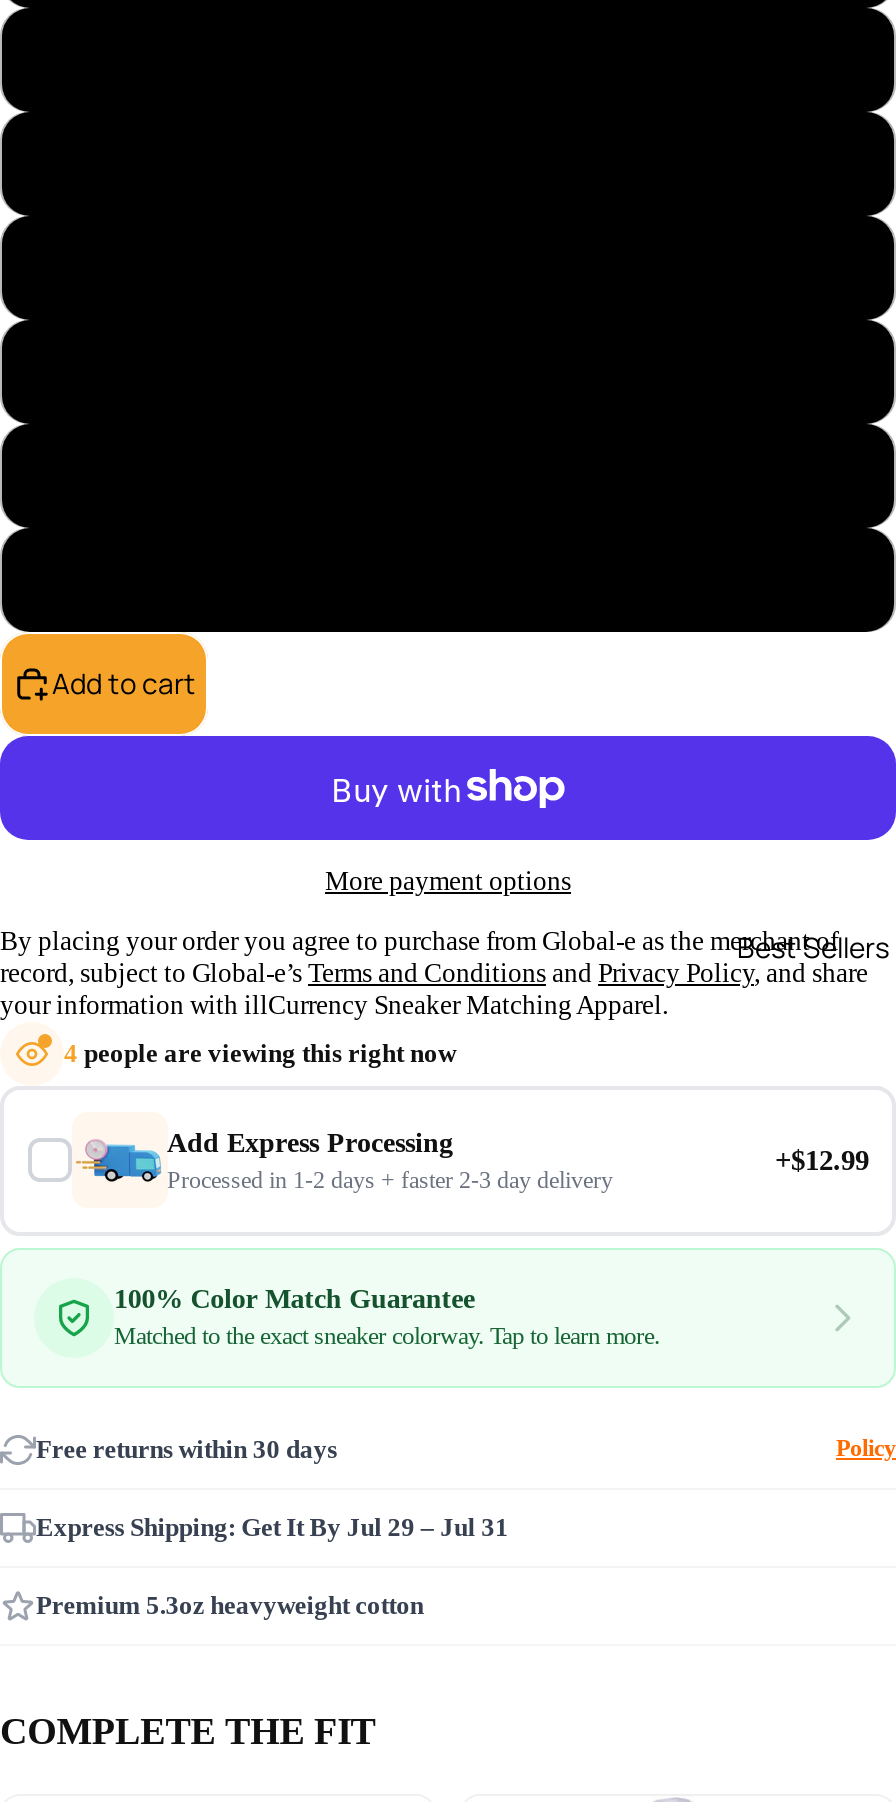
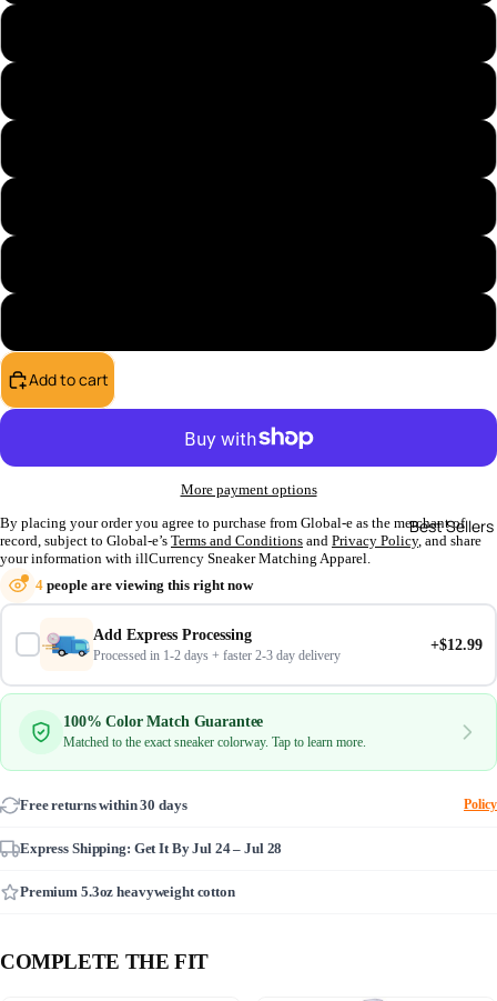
- Express Shipping: Get It By Jul 29 – Jul 31
+ Express Shipping: Get It By Jul 24 – Jul 28
